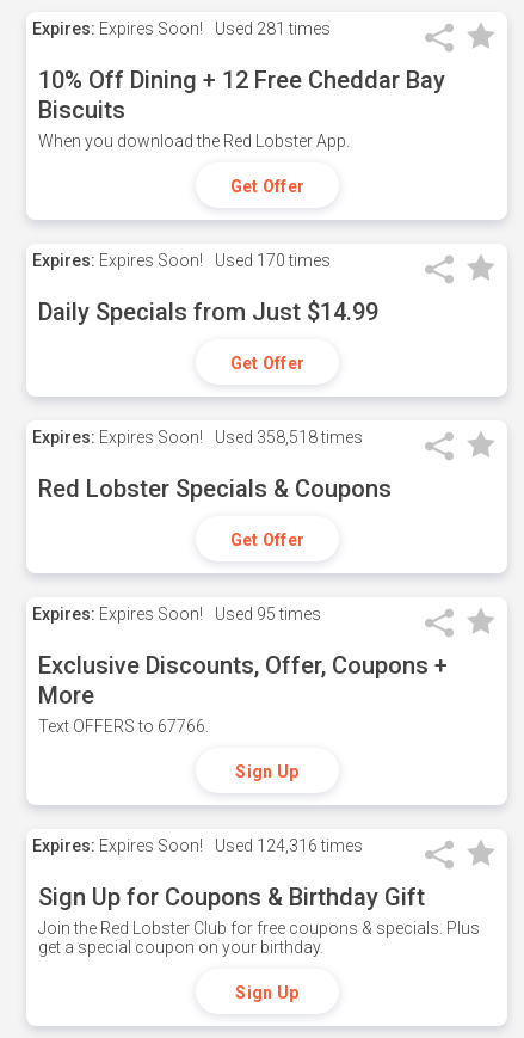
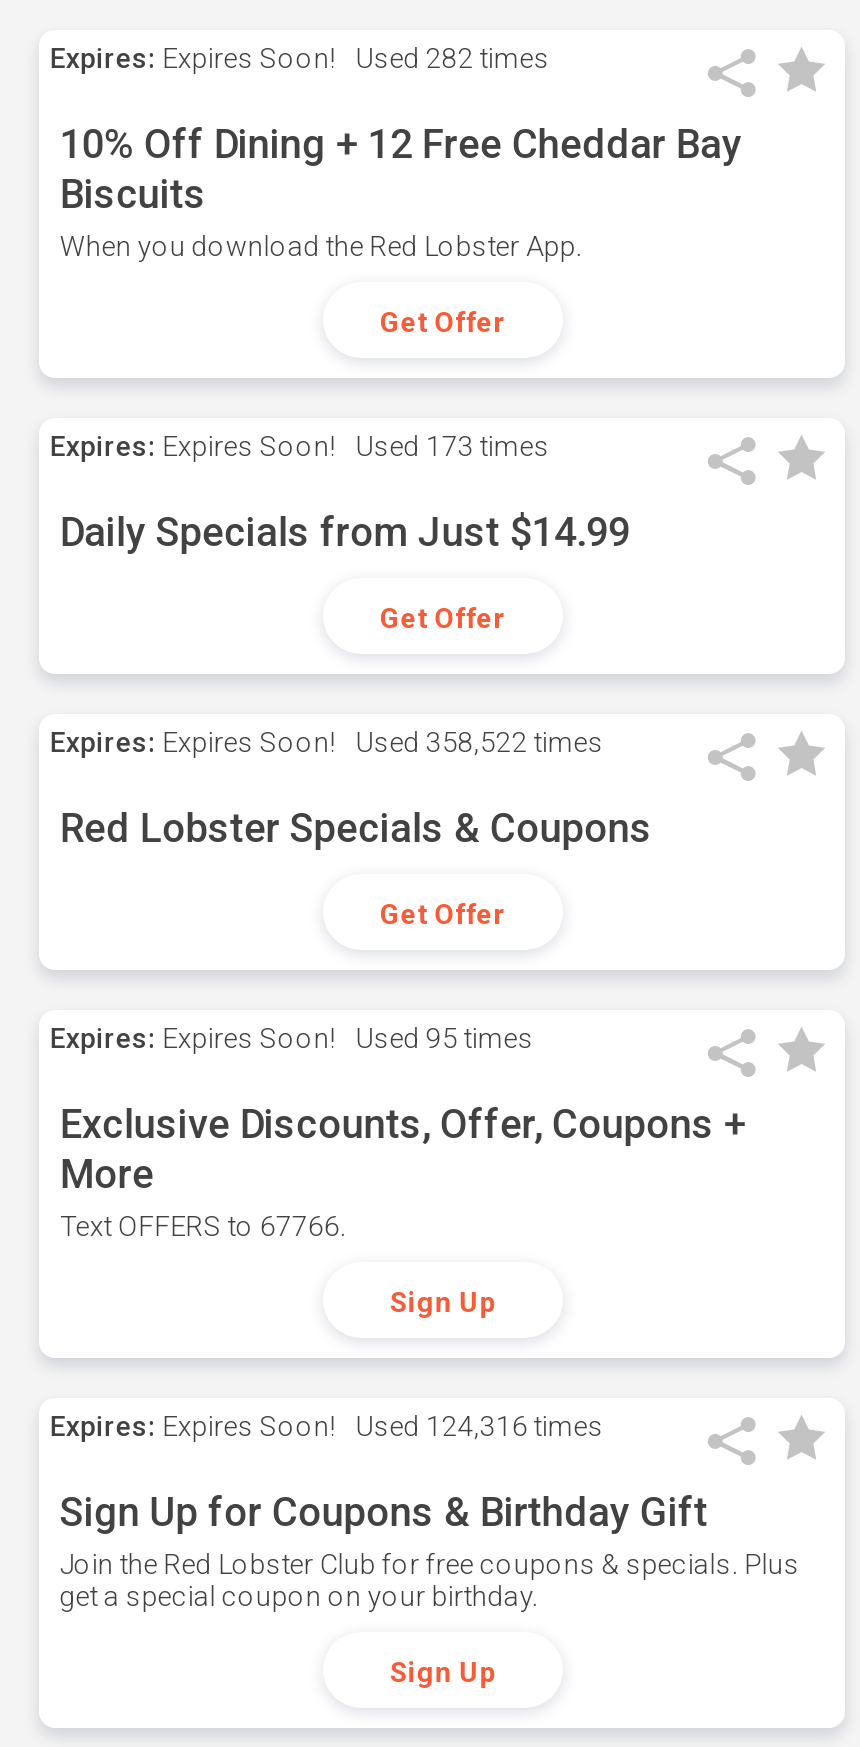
- Expires: Expires Soon! Used 281 times
+ Expires: Expires Soon! Used 282 times

- Expires: Expires Soon! Used 170 times
+ Expires: Expires Soon! Used 173 times

- Expires: Expires Soon! Used 358,518 times
+ Expires: Expires Soon! Used 358,522 times
